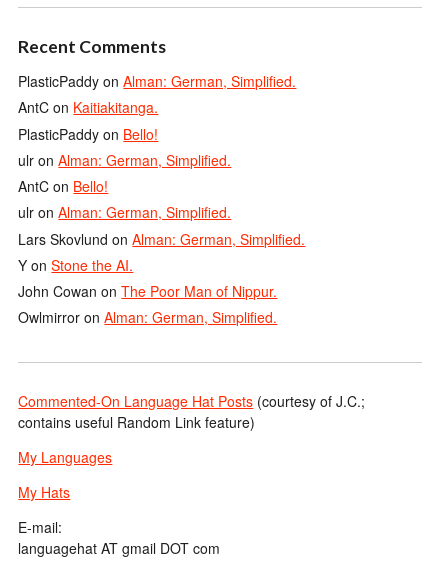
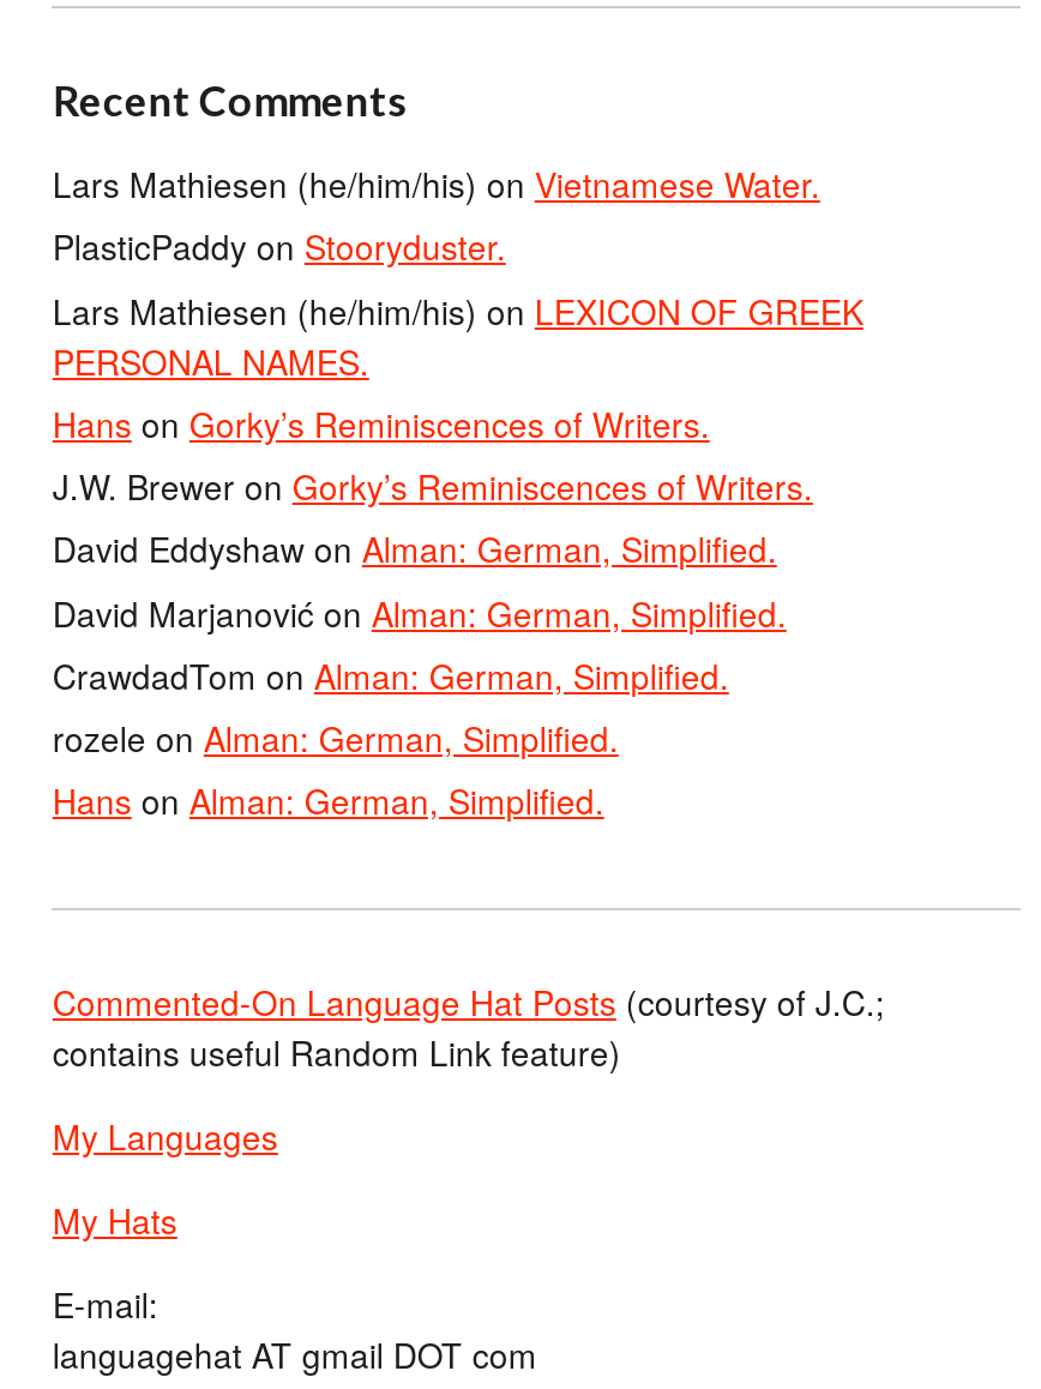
- PlasticPaddy on Alman: German, Simplified.
- AntC on Kaitiakitanga.
- PlasticPaddy on Bello!
- ulr on Alman: German, Simplified.
- AntC on Bello!
- ulr on Alman: German, Simplified.
- Lars Skovlund on Alman: German, Simplified.
- Y on Stone the AI.
- John Cowan on The Poor Man of Nippur.
- Owlmirror on Alman: German, Simplified.
+ Lars Mathiesen (he/him/his) on Vietnamese Water.
+ PlasticPaddy on Stooryduster.
+ Lars Mathiesen (he/him/his) on LEXICON OF GREEK
+ PERSONAL NAMES.
+ Hans on Gorky’s Reminiscences of Writers.
+ J.W. Brewer on Gorky’s Reminiscences of Writers.
+ David Eddyshaw on Alman: German, Simplified.
+ David Marjanović on Alman: German, Simplified.
+ CrawdadTom on Alman: German, Simplified.
+ rozele on Alman: German, Simplified.
+ Hans on Alman: German, Simplified.
